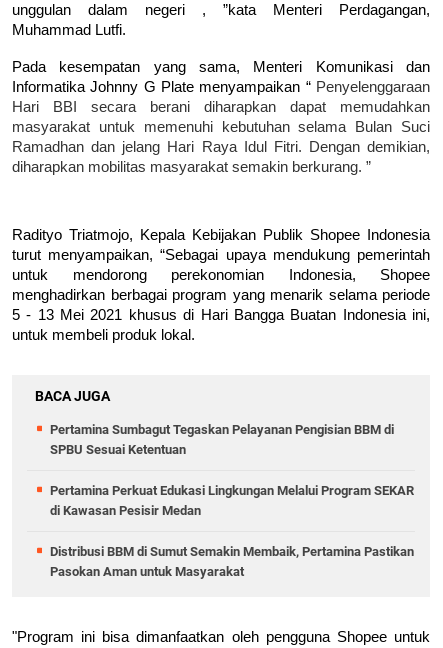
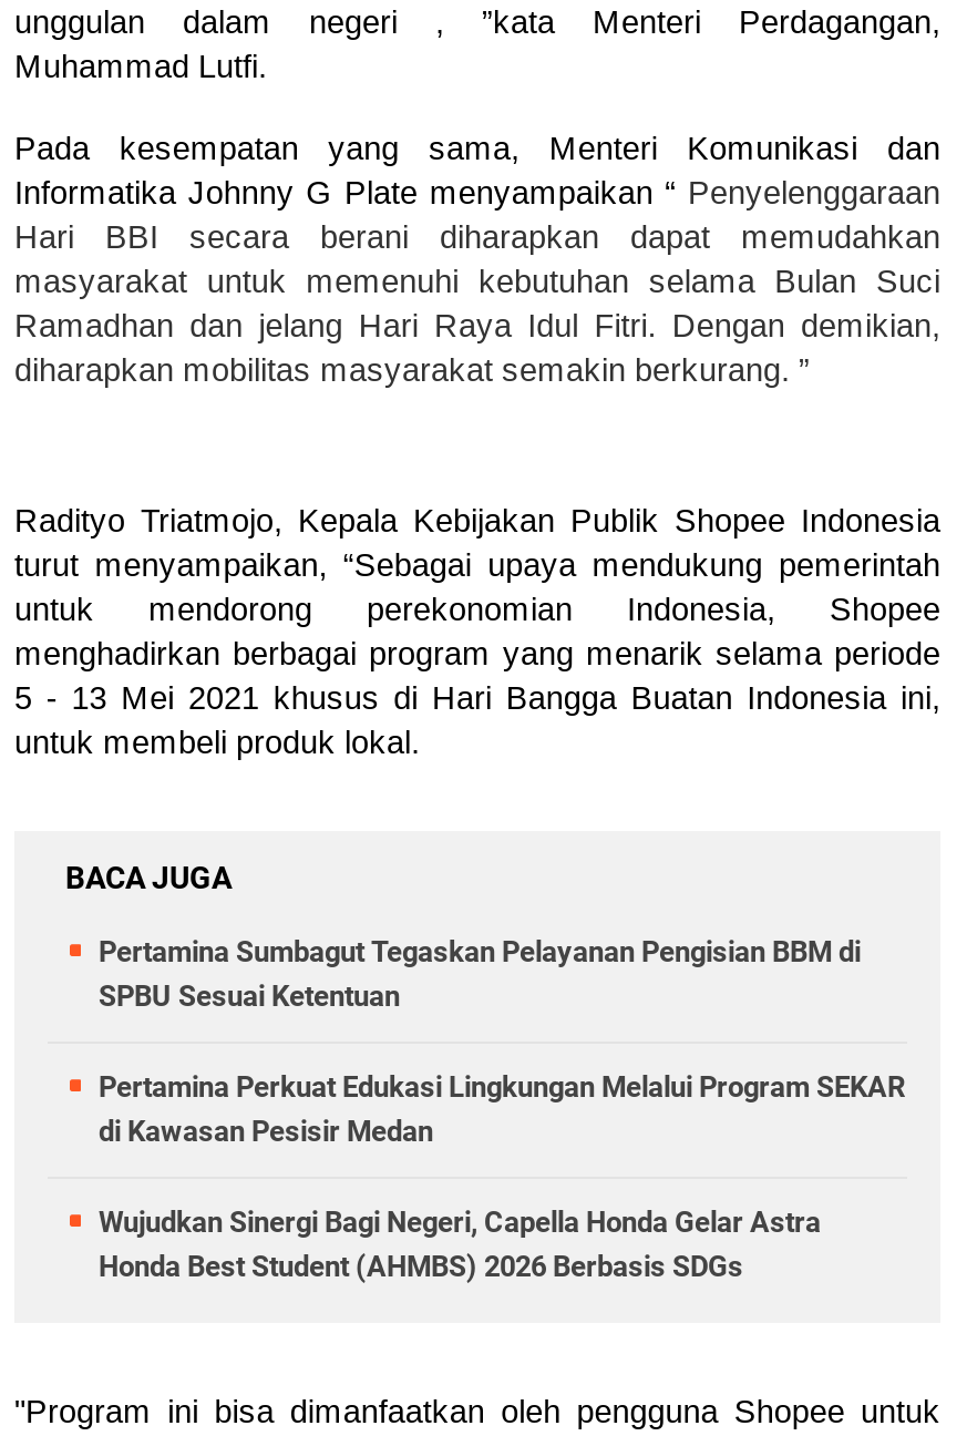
- Distribusi BBM di Sumut Semakin Membaik, Pertamina Pastikan
- Pasokan Aman untuk Masyarakat
+ Wujudkan Sinergi Bagi Negeri, Capella Honda Gelar Astra
+ Honda Best Student (AHMBS) 2026 Berbasis SDGs
